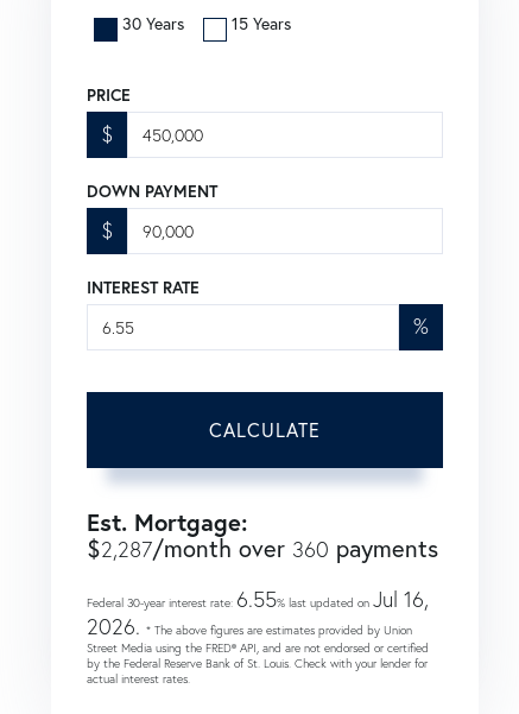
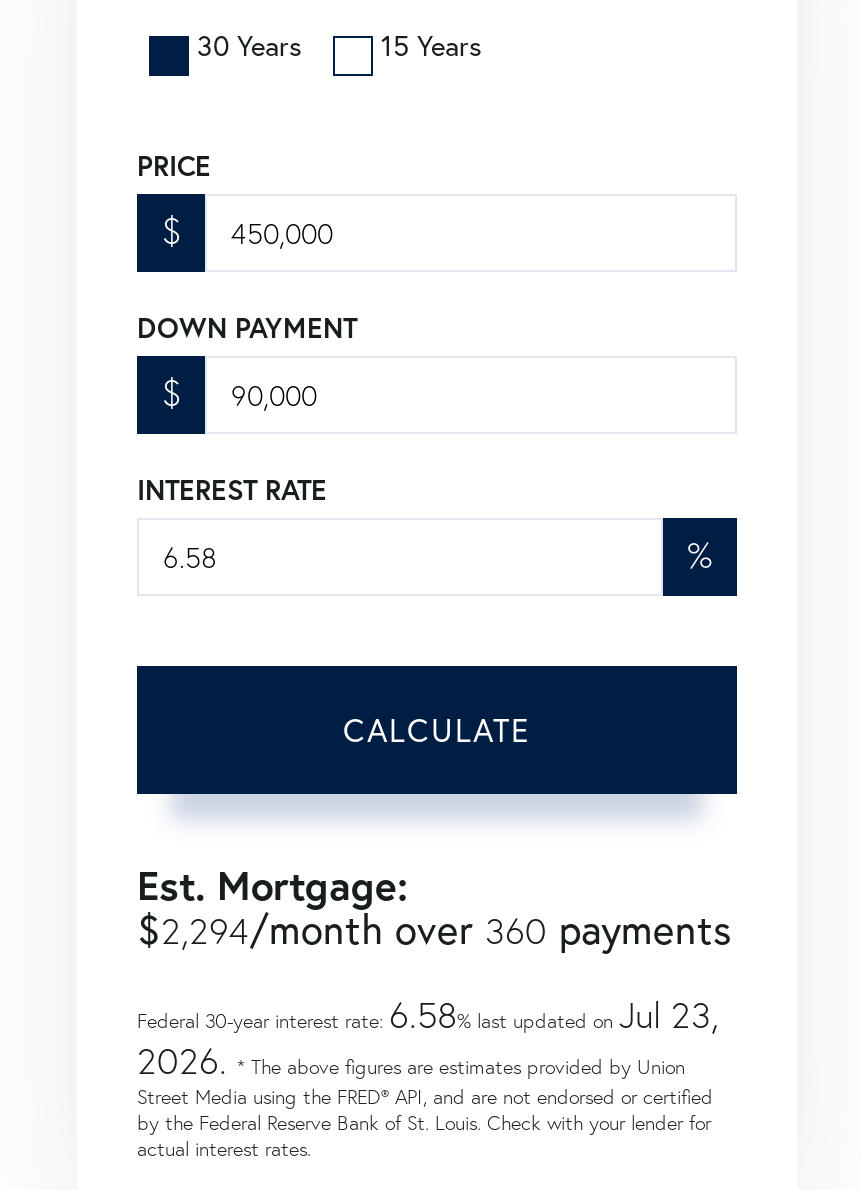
- $2,287/month over 360 payments
+ $2,294/month over 360 payments

- Federal 30-year interest rate: 6.55% last updated on Jul 16,
+ Federal 30-year interest rate: 6.58% last updated on Jul 23,
